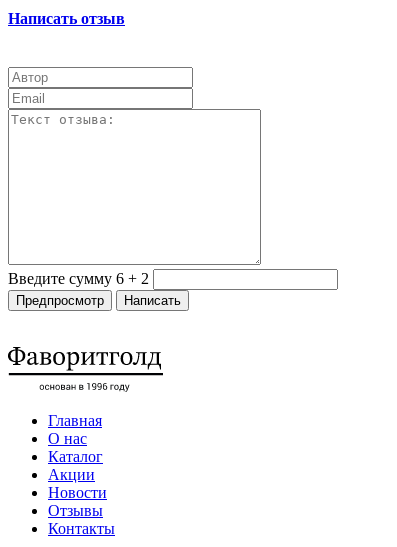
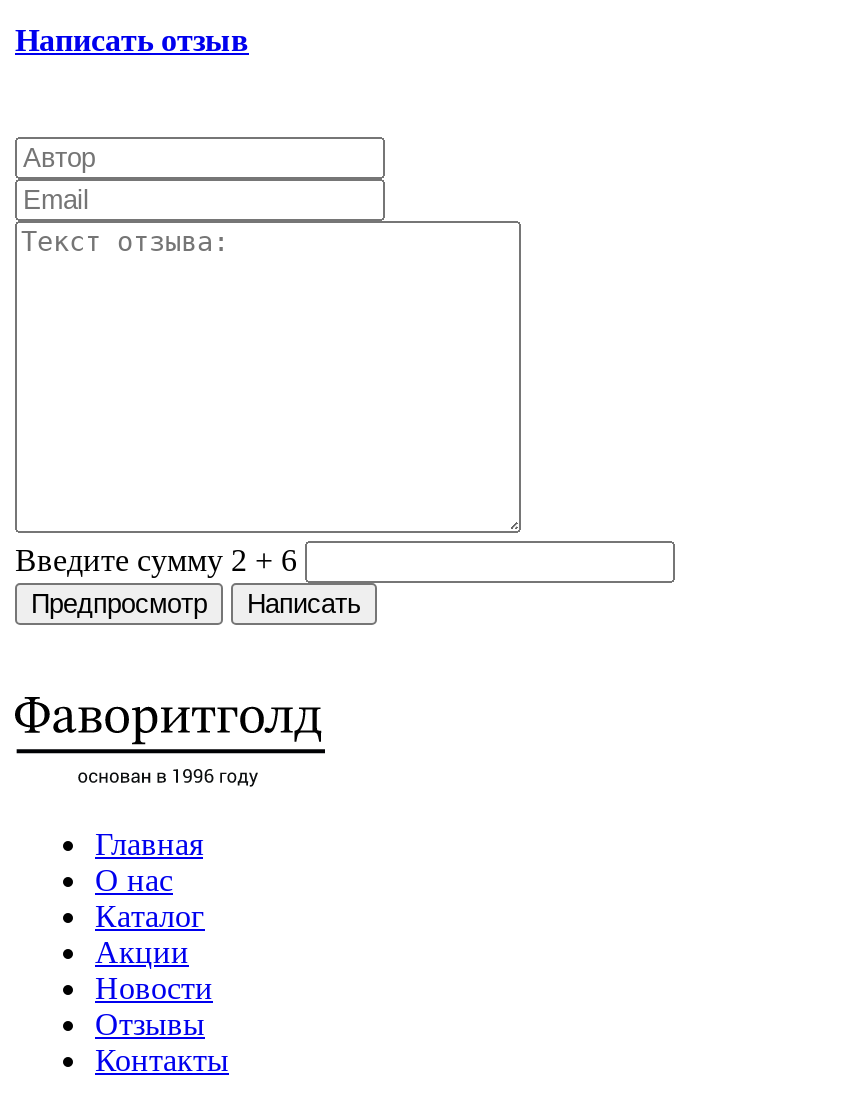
- Введите сумму 6 + 2
+ Введите сумму 2 + 6
